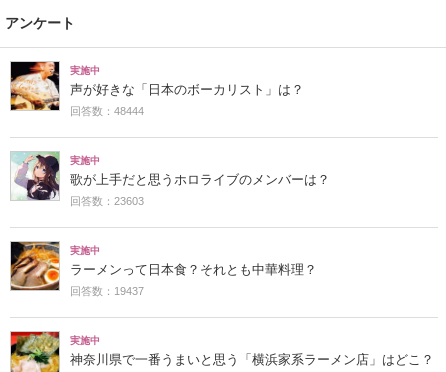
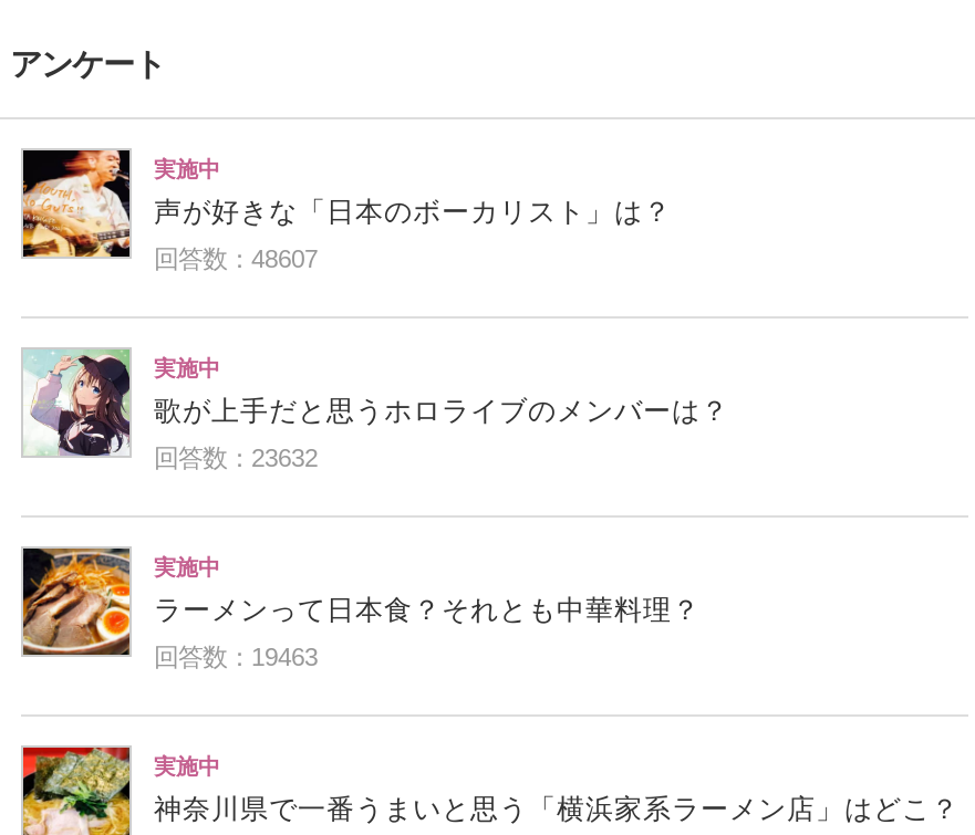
- 回答数：48444
+ 回答数：48607

- 回答数：23603
+ 回答数：23632

- 回答数：19437
+ 回答数：19463
